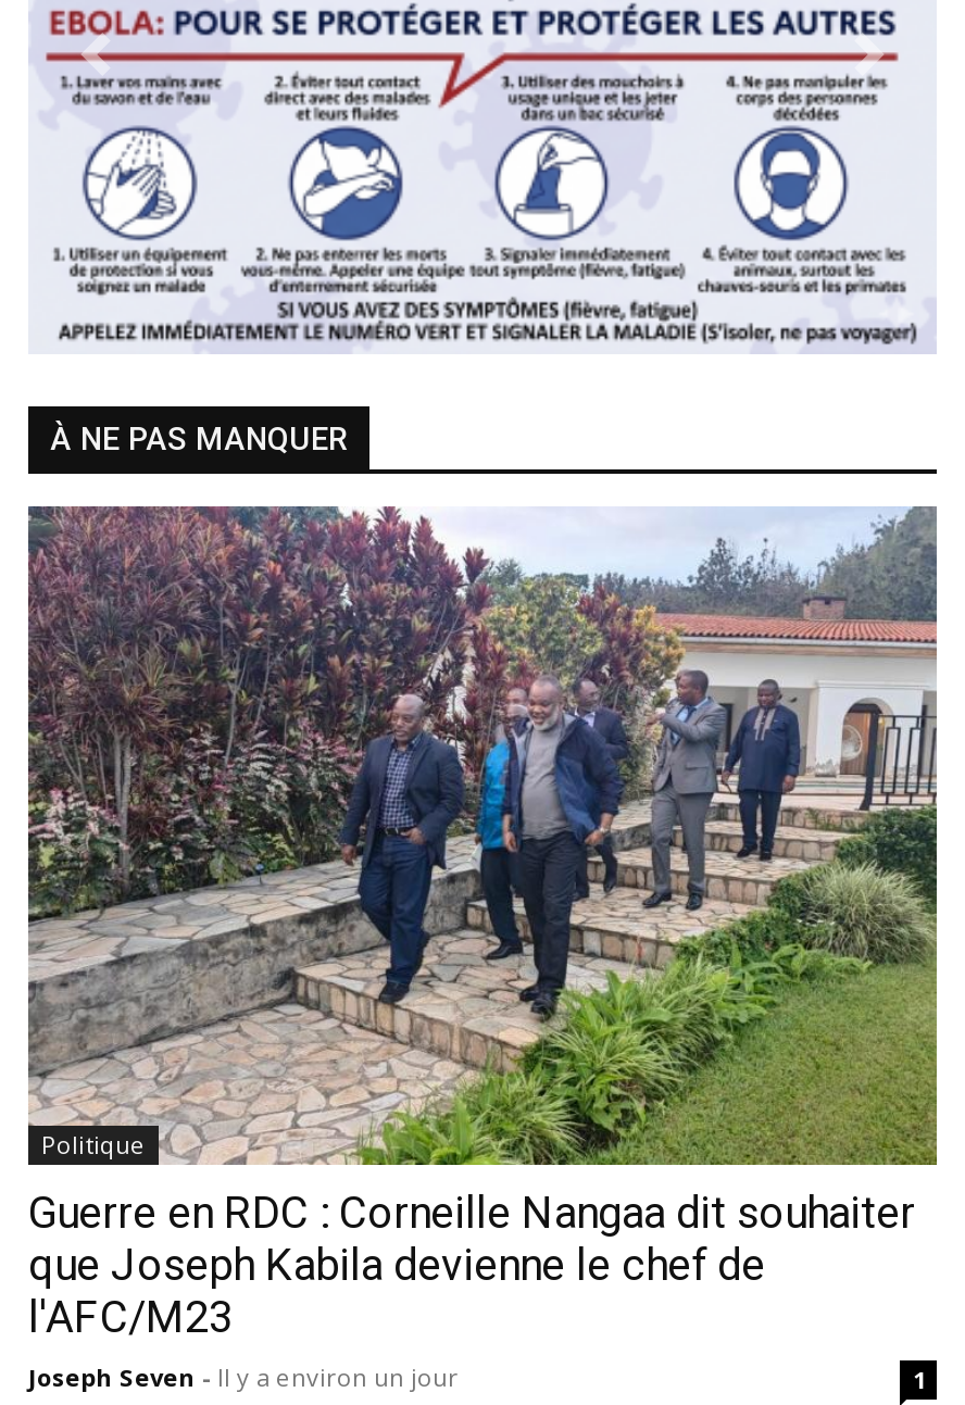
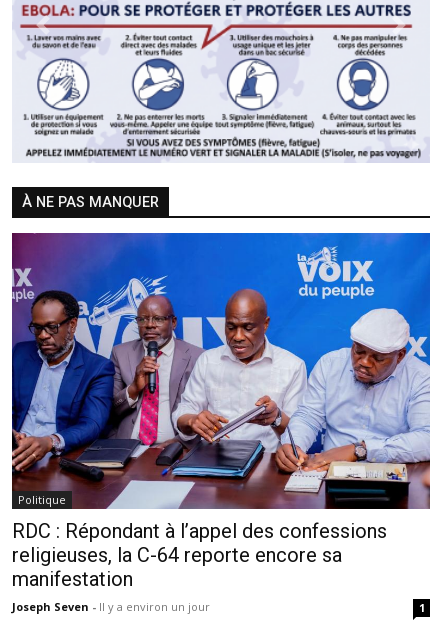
- [image]
- Guerre en RDC : Corneille Nangaa dit souhaiter
- que Joseph Kabila devienne le chef de
- l'AFC/M23
+ [image]
+ RDC : Répondant à l’appel des confessions
+ religieuses, la C-64 reporte encore sa
+ manifestation
